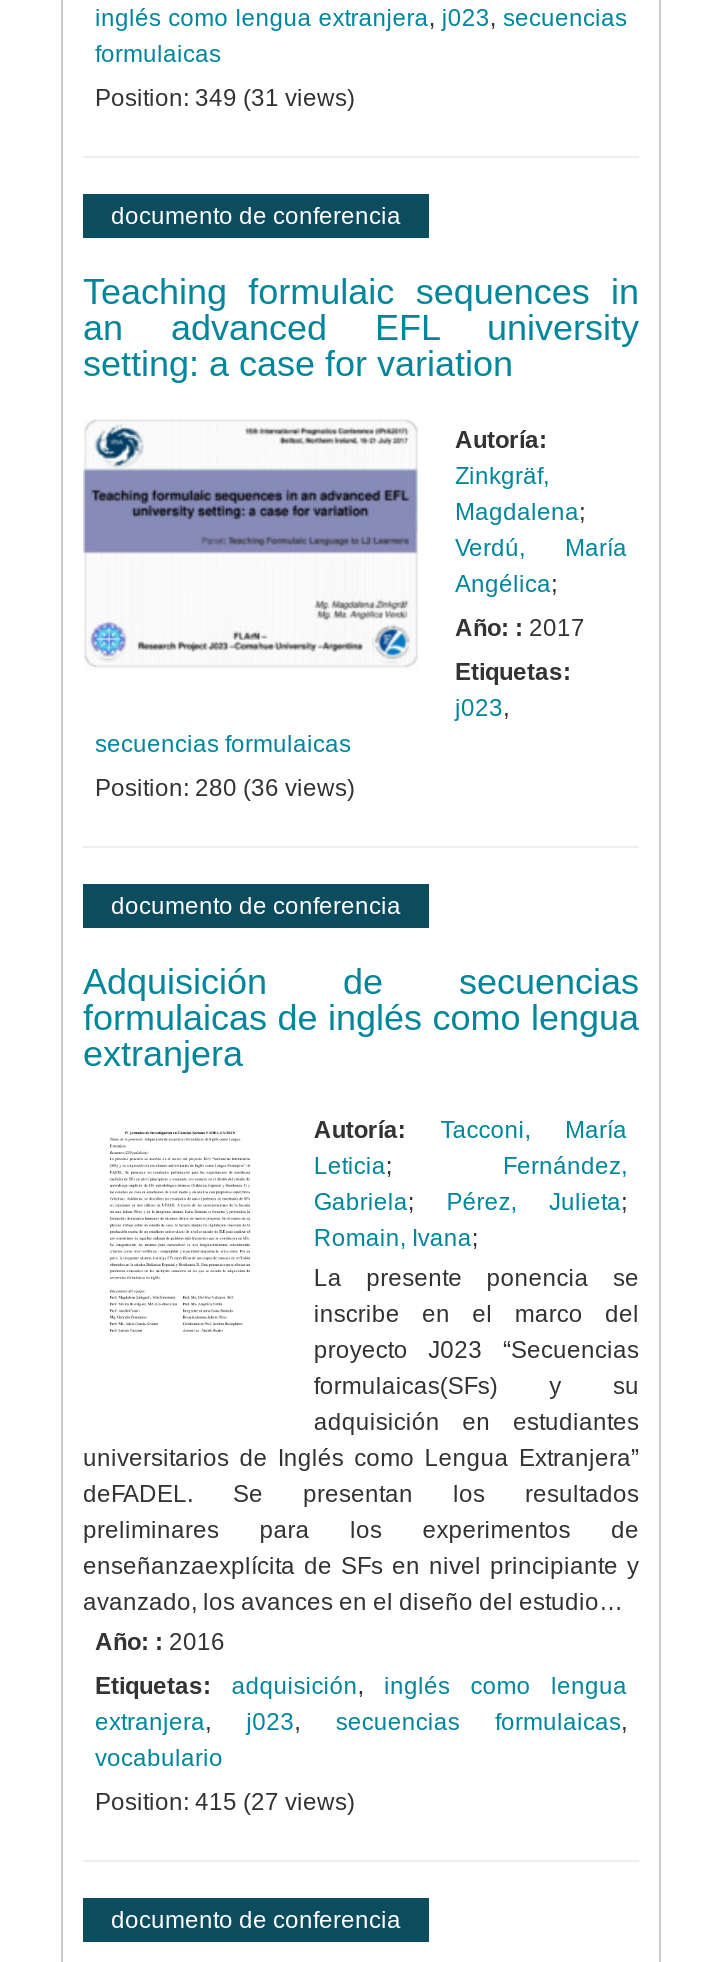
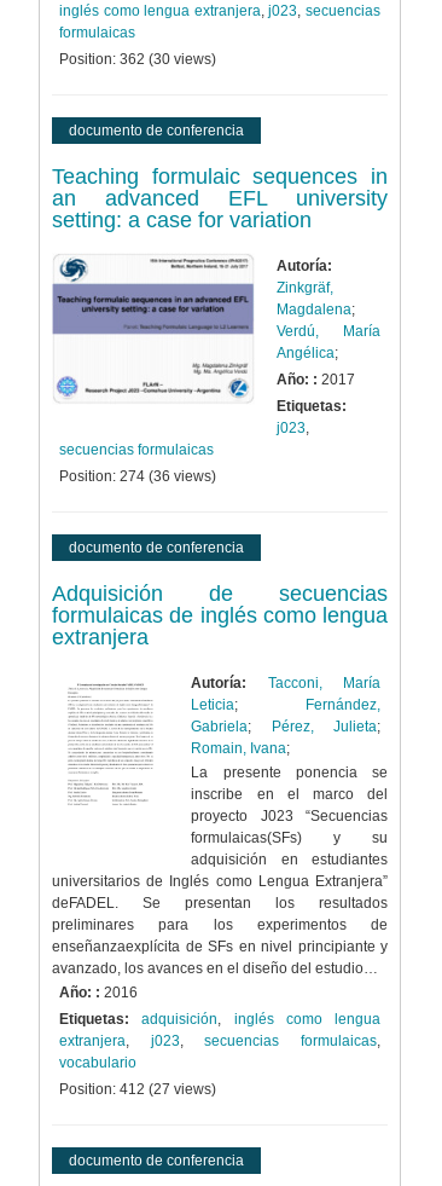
- Position: 349 (31 views)
+ Position: 362 (30 views)

- Position: 280 (36 views)
+ Position: 274 (36 views)

- Position: 415 (27 views)
+ Position: 412 (27 views)
